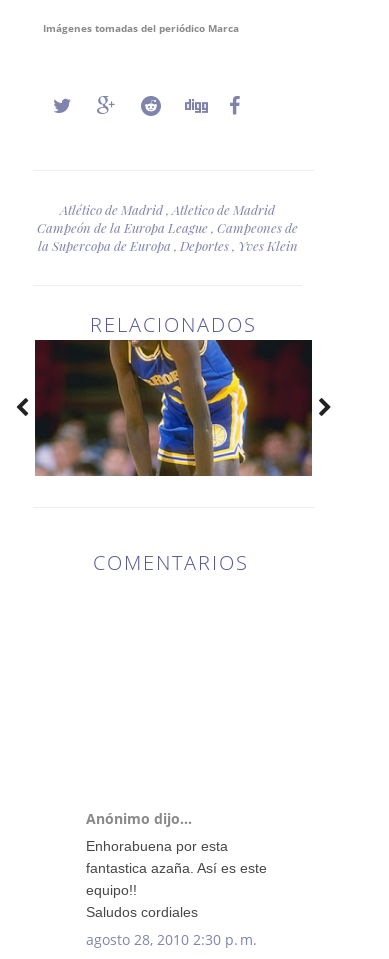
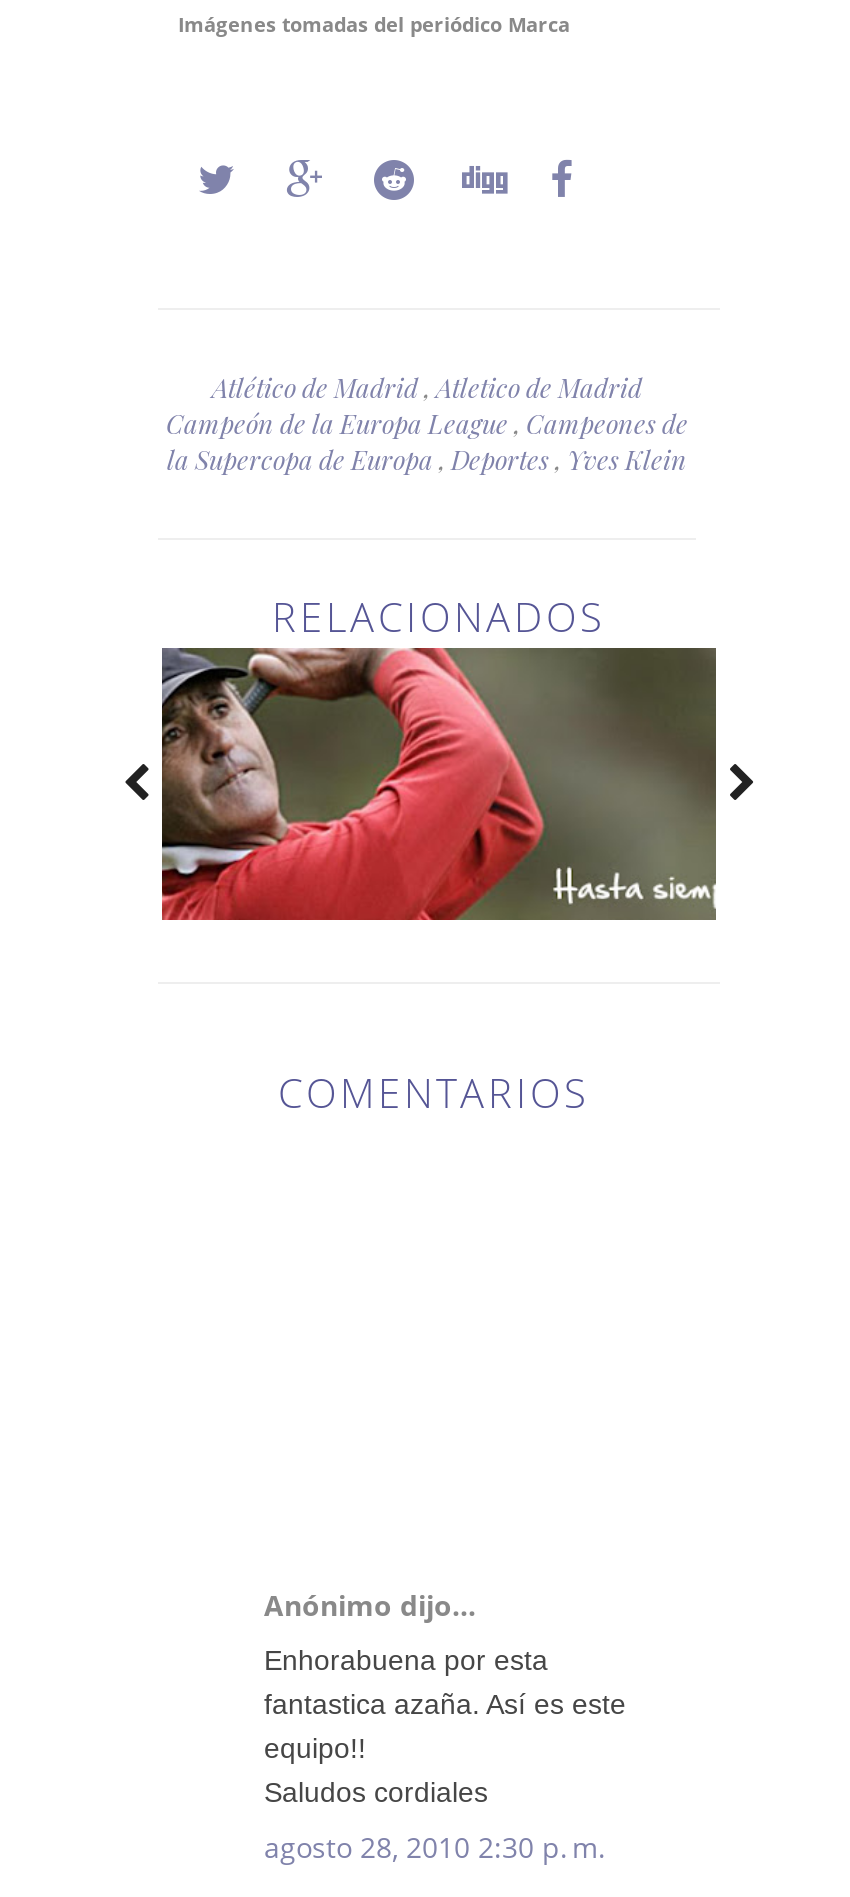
- [image]
+ [image]
